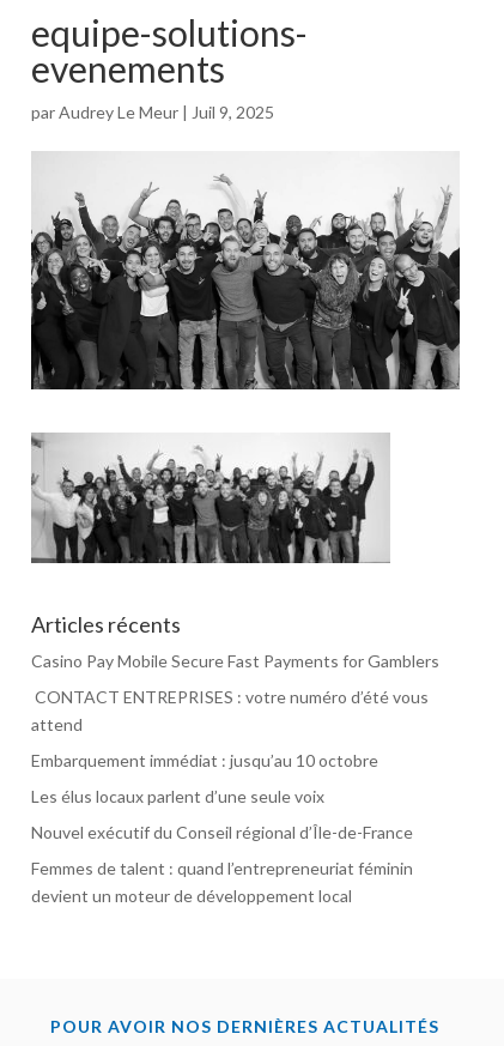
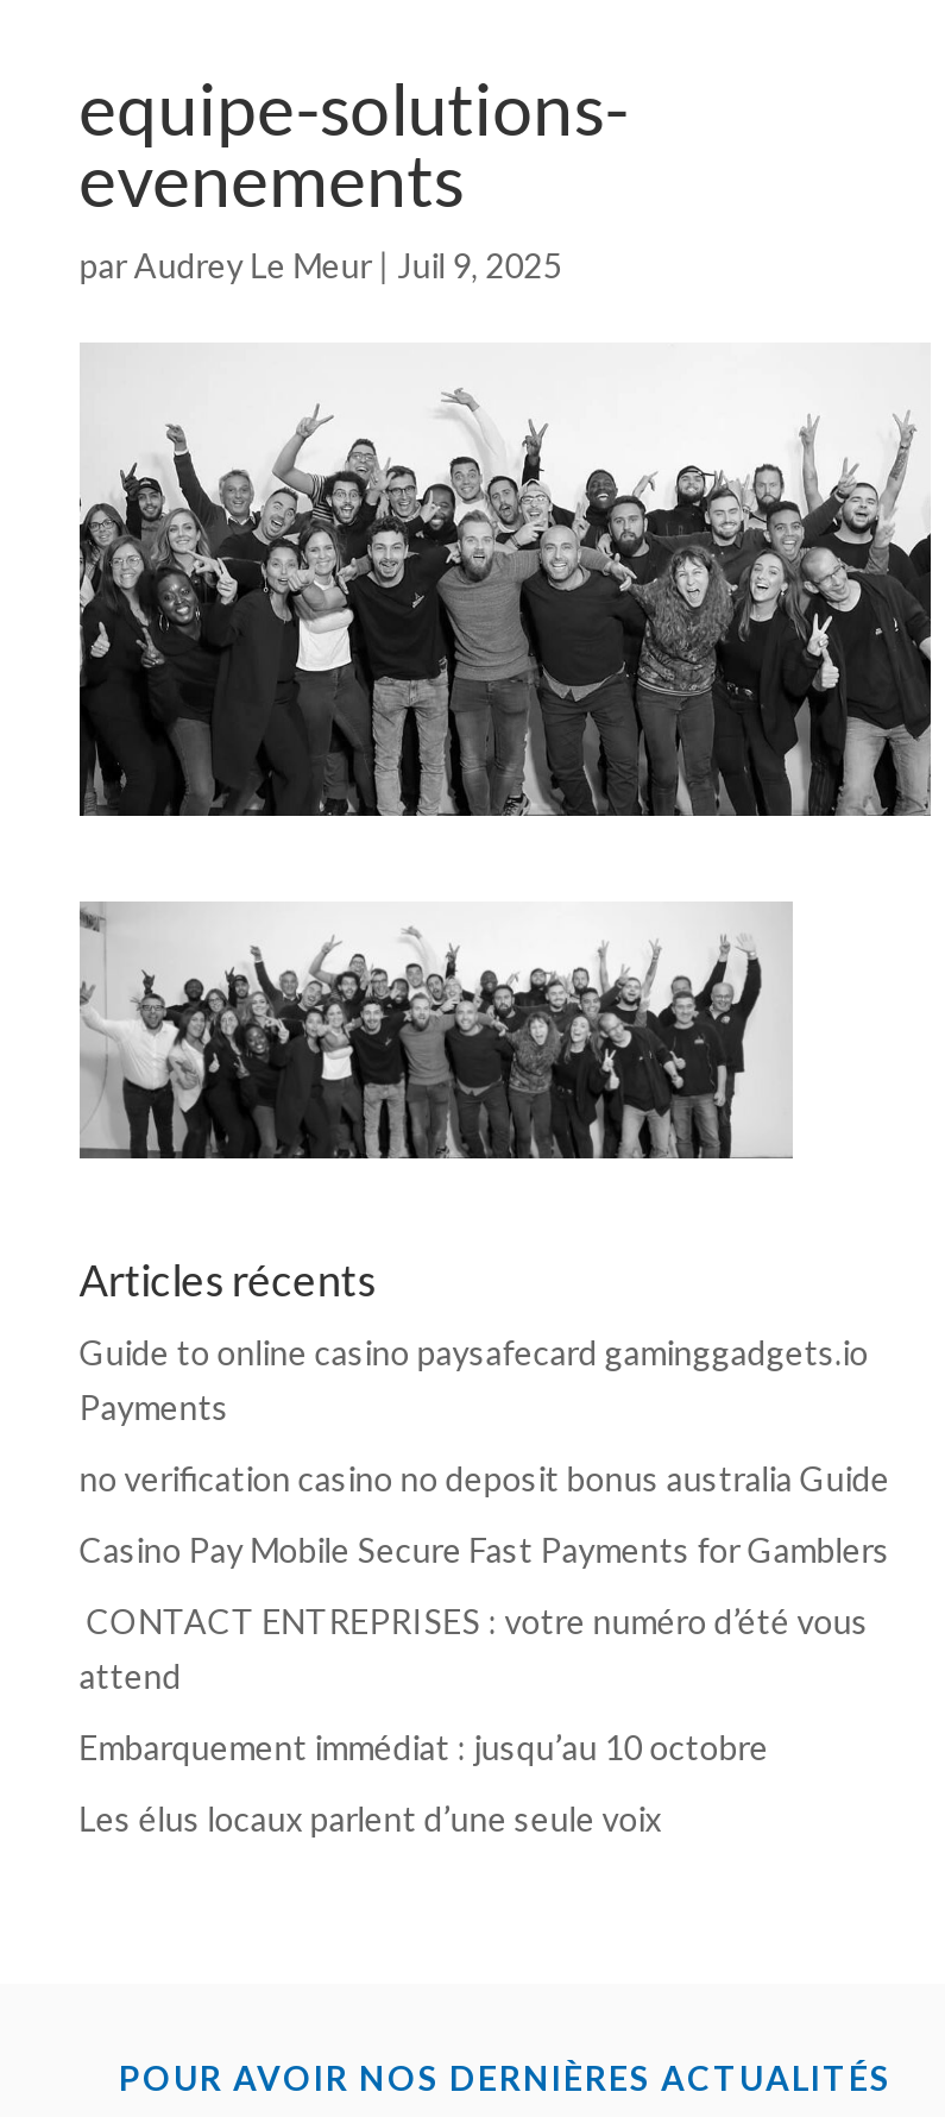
+ Guide to online casino paysafecard gaminggadgets.io
+ Payments
+ no verification casino no deposit bonus australia Guide

moved down: Casino Pay Mobile Secure Fast Payments for Gamblers | CONTACT ENTREPRISES : votre numéro d’été vous | attend | Embarquement immédiat : jusqu’au 10 octobre | Les élus locaux parlent d’une seule voix

- Nouvel exécutif du Conseil régional d’Île-de-France
- Femmes de talent : quand l’entrepreneuriat féminin
- devient un moteur de développement local
